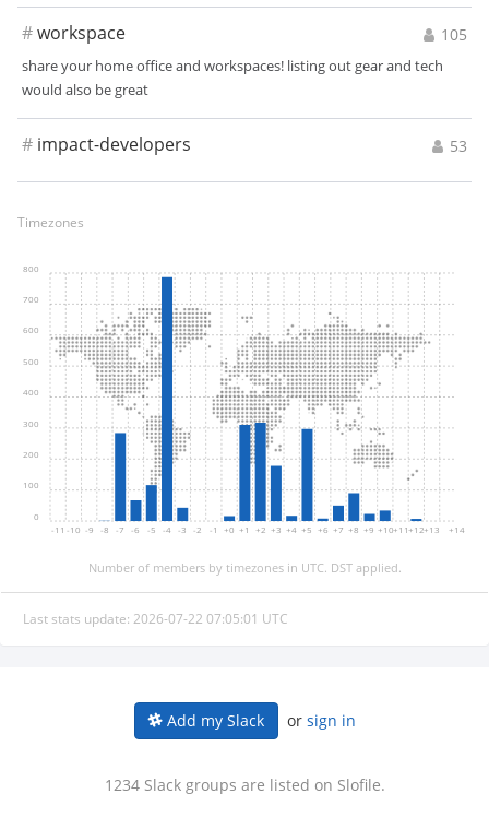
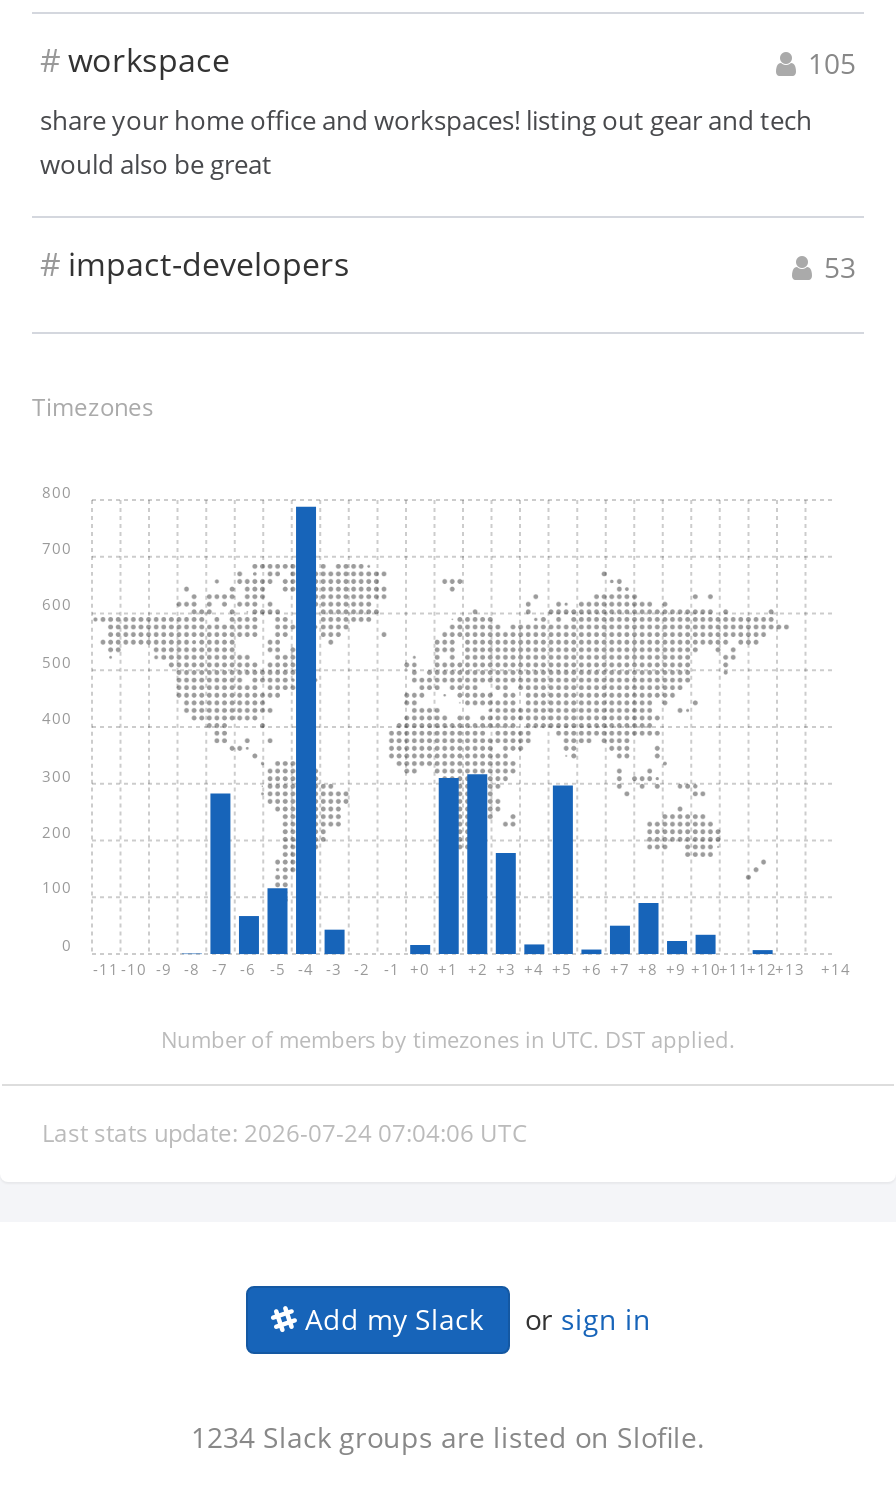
- Last stats update: 2026-07-22 07:05:01 UTC
+ Last stats update: 2026-07-24 07:04:06 UTC
